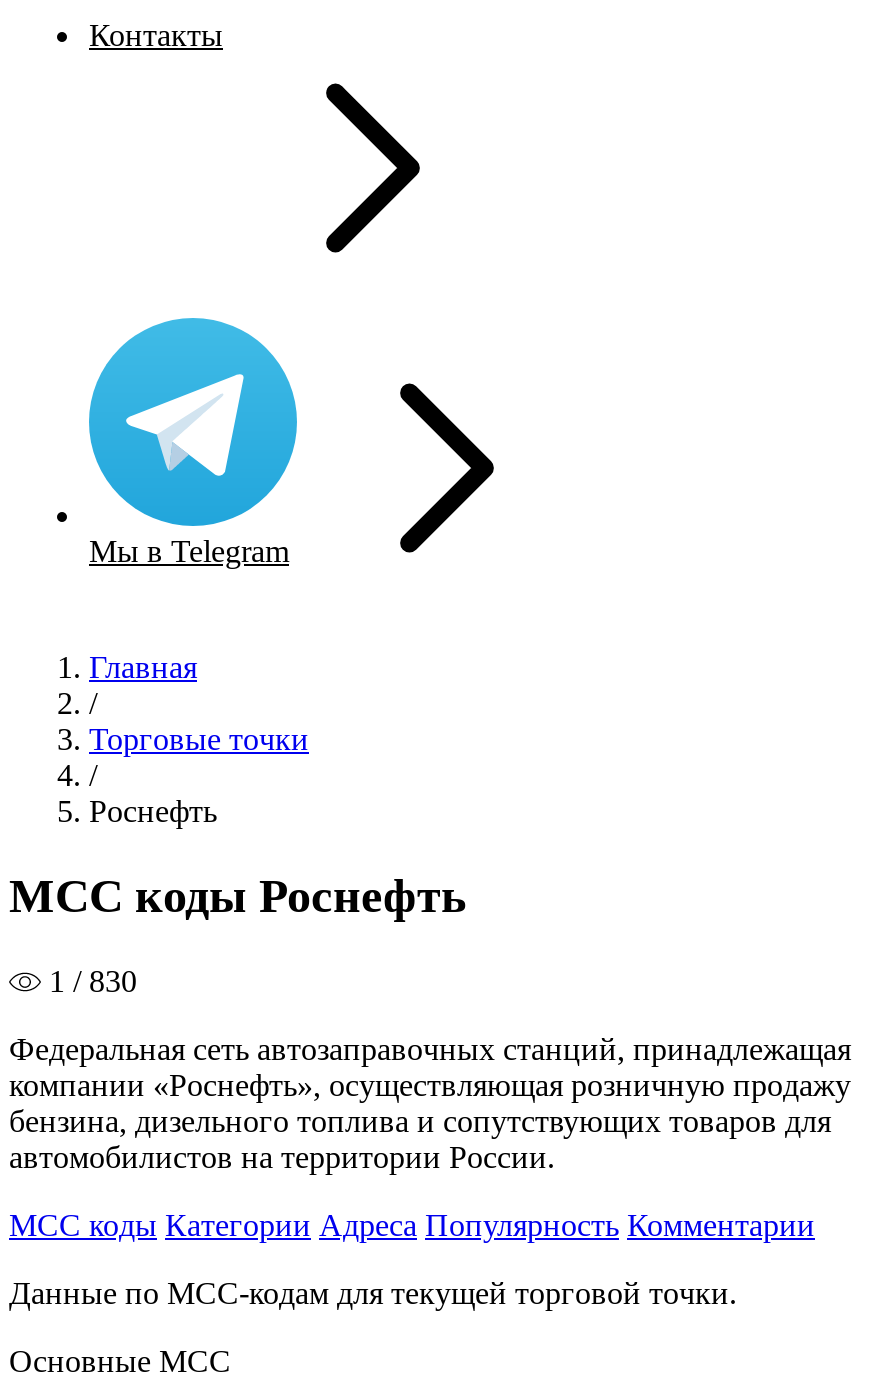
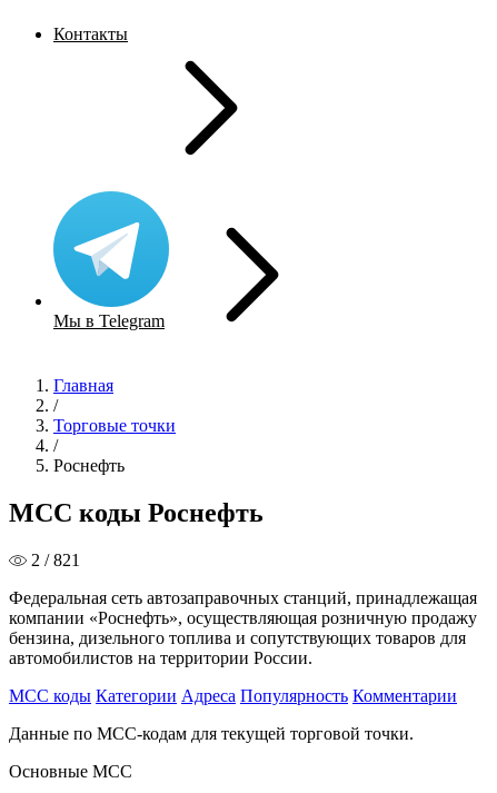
- 1 / 830
+ 2 / 821
